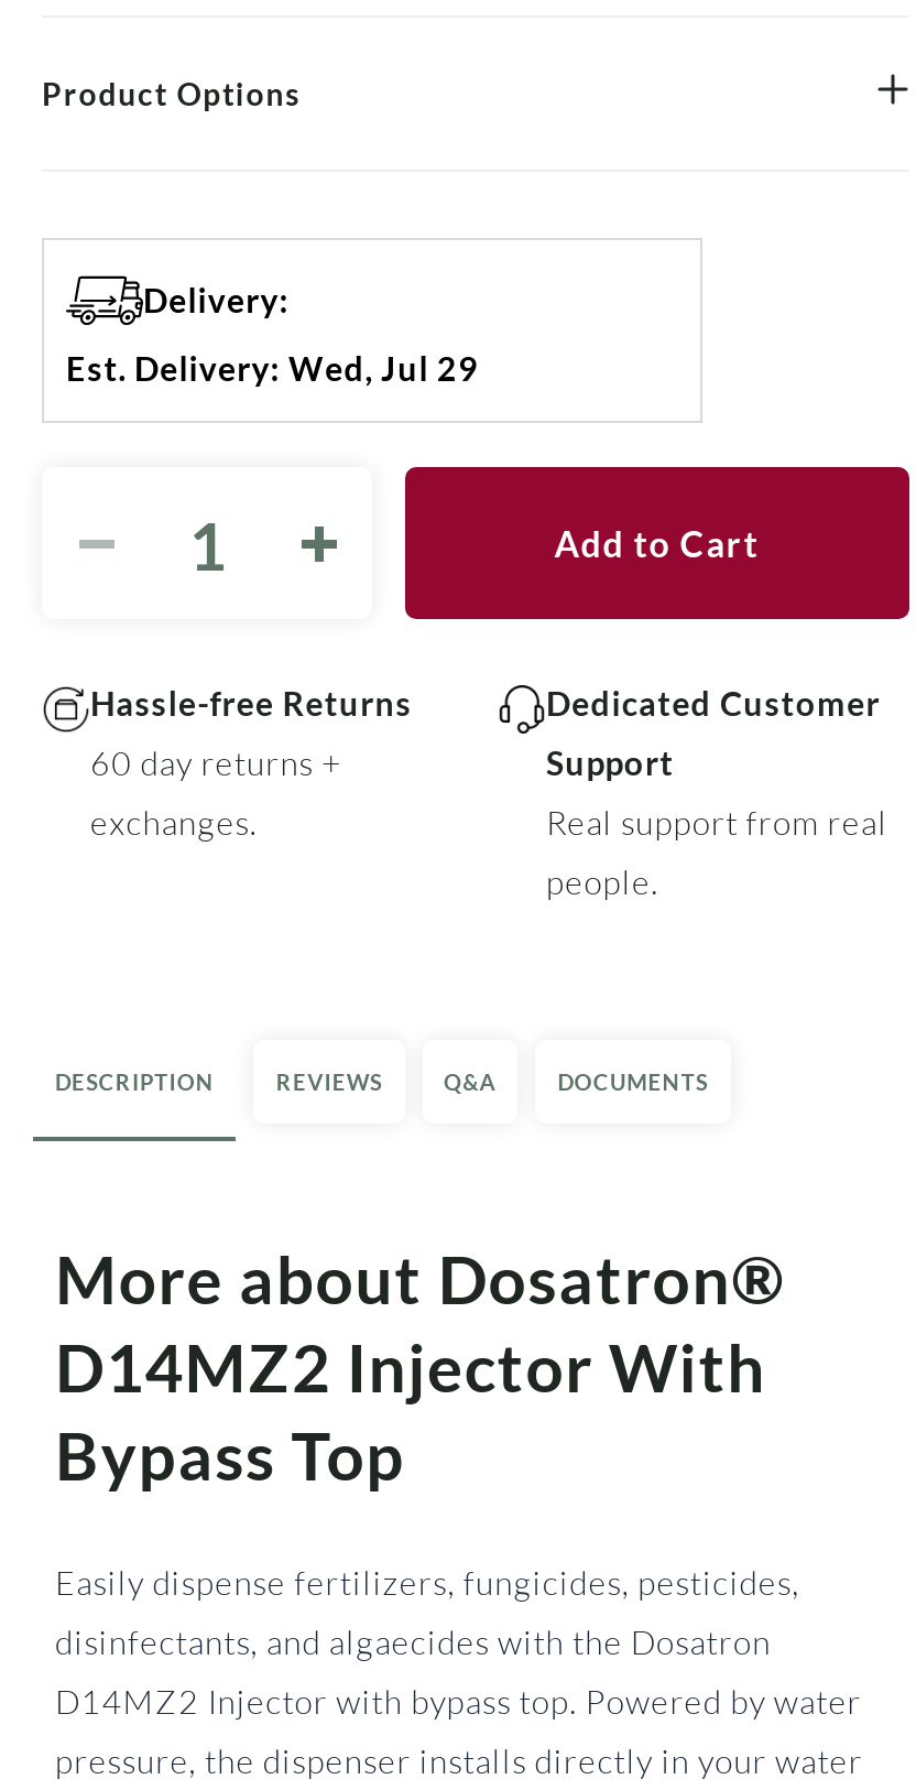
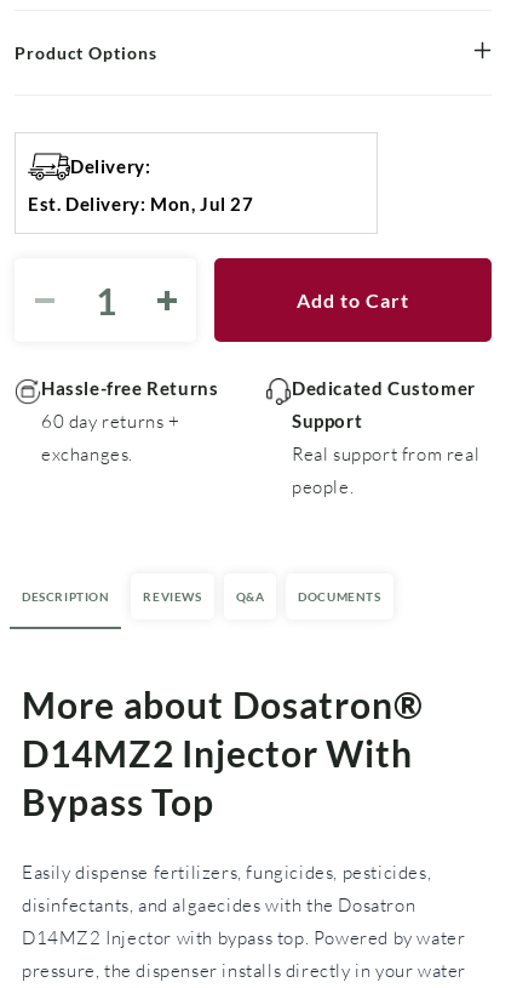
- Est. Delivery: Wed, Jul 29
+ Est. Delivery: Mon, Jul 27
